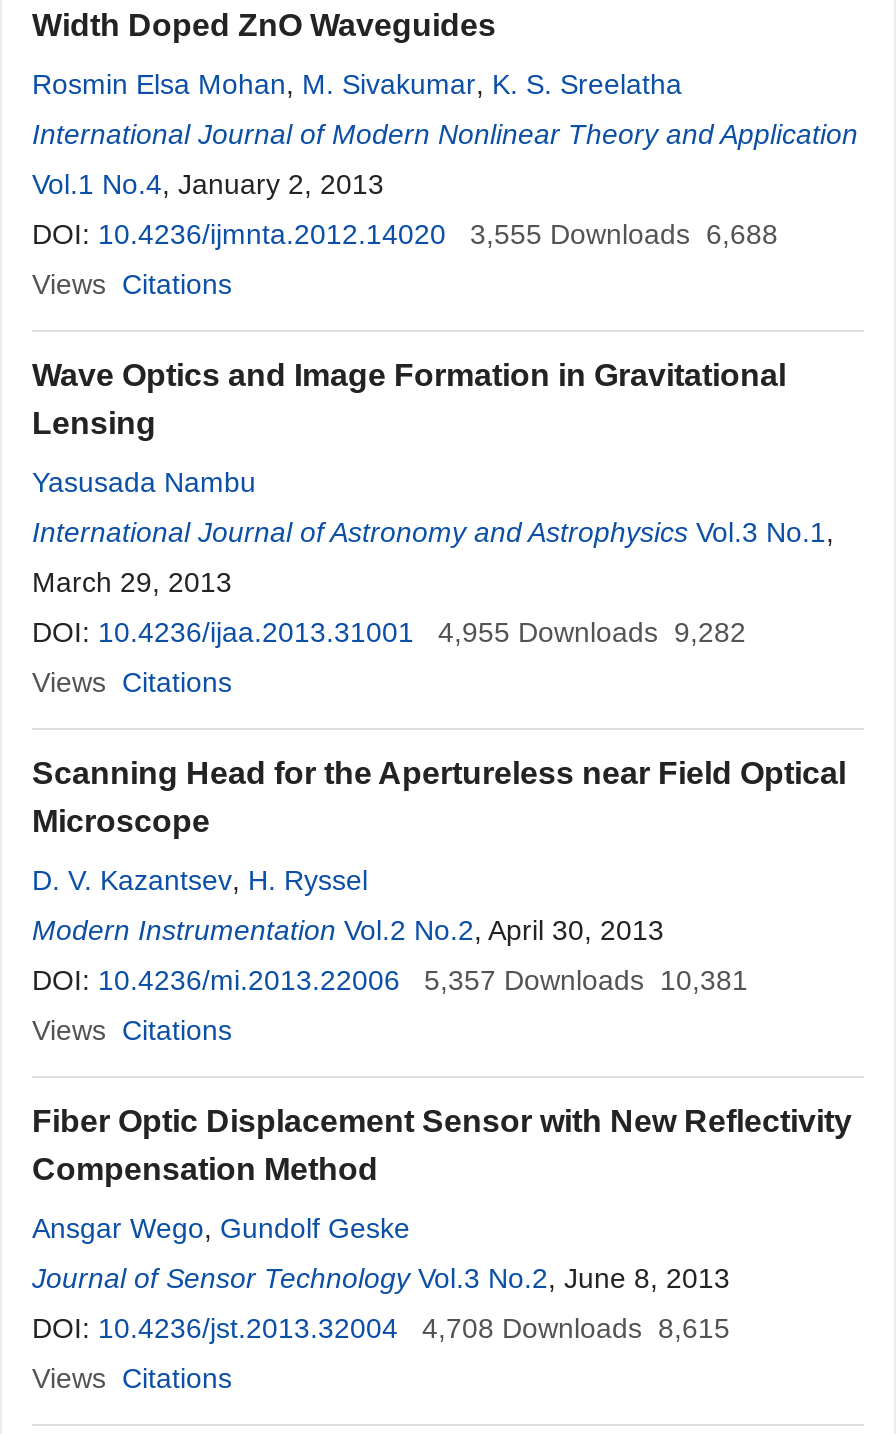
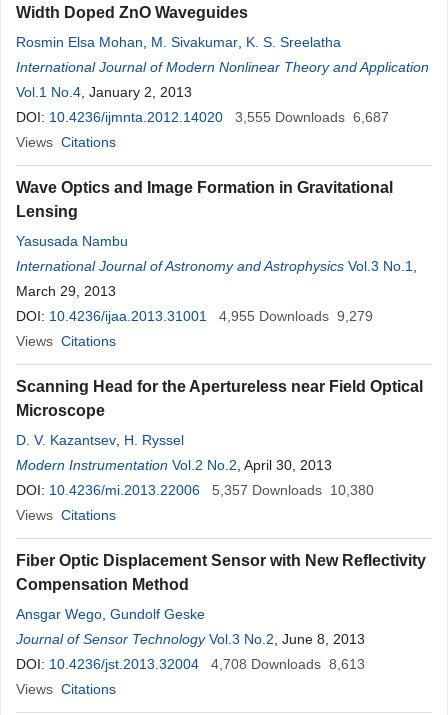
- DOI: 10.4236/ijmnta.2012.14020 3,555 Downloads 6,688
+ DOI: 10.4236/ijmnta.2012.14020 3,555 Downloads 6,687

- DOI: 10.4236/ijaa.2013.31001 4,955 Downloads 9,282
+ DOI: 10.4236/ijaa.2013.31001 4,955 Downloads 9,279

- DOI: 10.4236/mi.2013.22006 5,357 Downloads 10,381
+ DOI: 10.4236/mi.2013.22006 5,357 Downloads 10,380

- DOI: 10.4236/jst.2013.32004 4,708 Downloads 8,615
+ DOI: 10.4236/jst.2013.32004 4,708 Downloads 8,613
